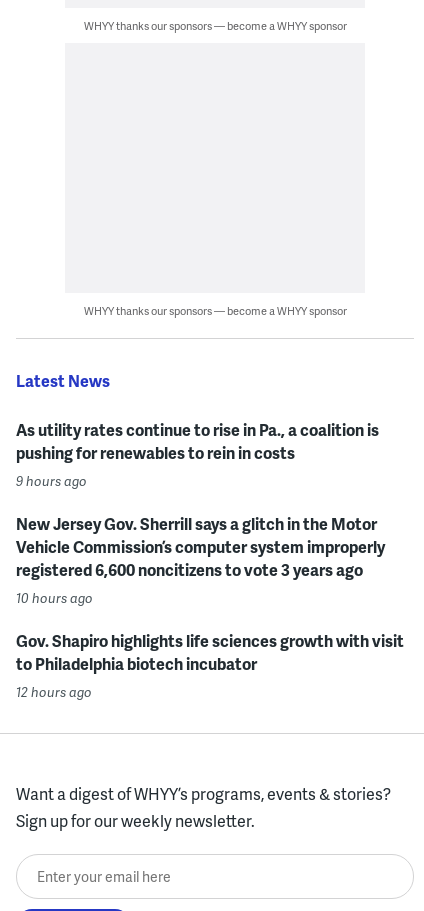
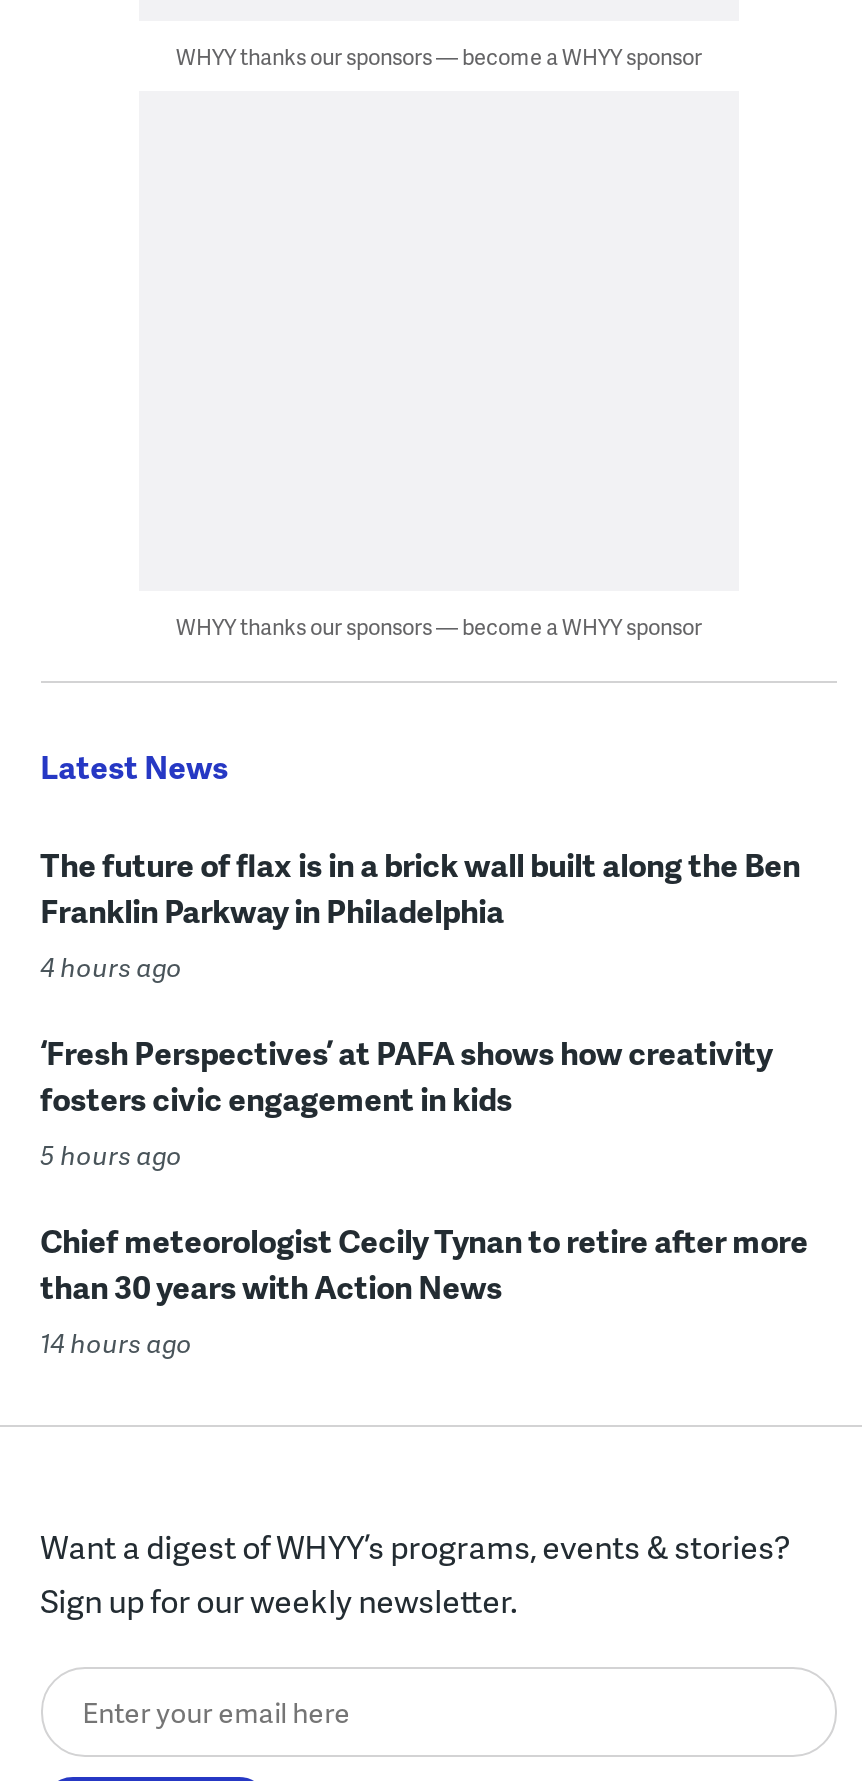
- As utility rates continue to rise in Pa., a coalition is
- pushing for renewables to rein in costs
- 9 hours ago
+ The future of flax is in a brick wall built along the Ben
+ Franklin Parkway in Philadelphia
+ 4 hours ago

- New Jersey Gov. Sherrill says a glitch in the Motor
- Vehicle Commission’s computer system improperly
- registered 6,600 noncitizens to vote 3 years ago
- 10 hours ago
+ ‘Fresh Perspectives’ at PAFA shows how creativity
+ fosters civic engagement in kids
+ 5 hours ago

- Gov. Shapiro highlights life sciences growth with visit
- to Philadelphia biotech incubator
- 12 hours ago
+ Chief meteorologist Cecily Tynan to retire after more
+ than 30 years with Action News
+ 14 hours ago
